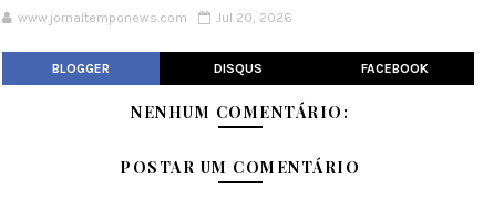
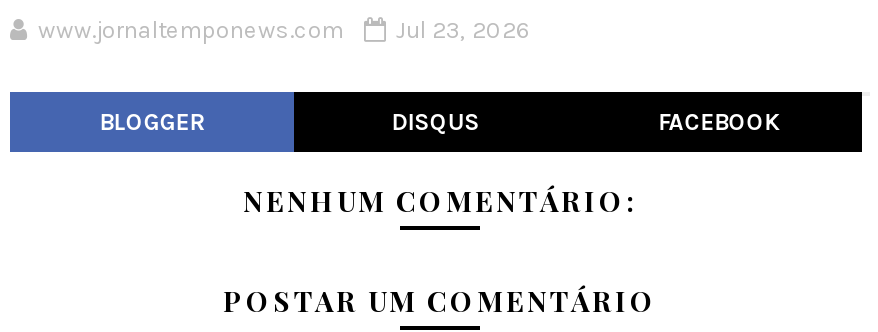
- www.jornaltemponews.com Jul 20, 2026
+ www.jornaltemponews.com Jul 23, 2026
